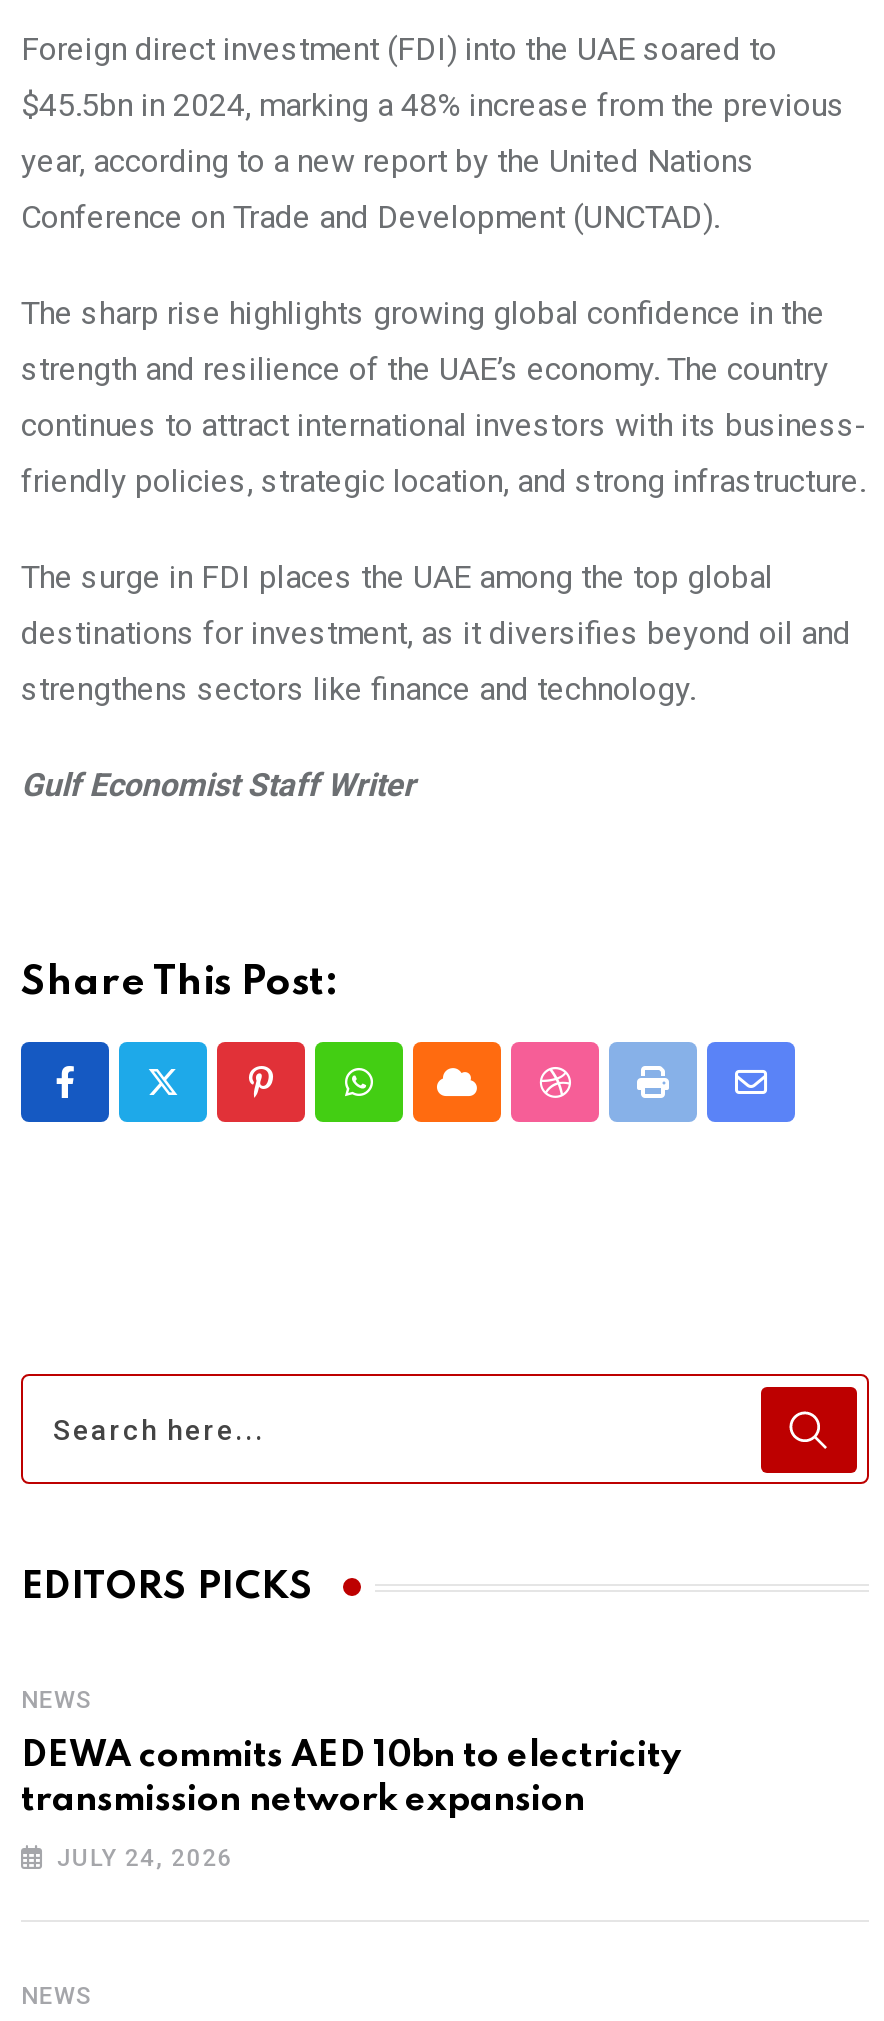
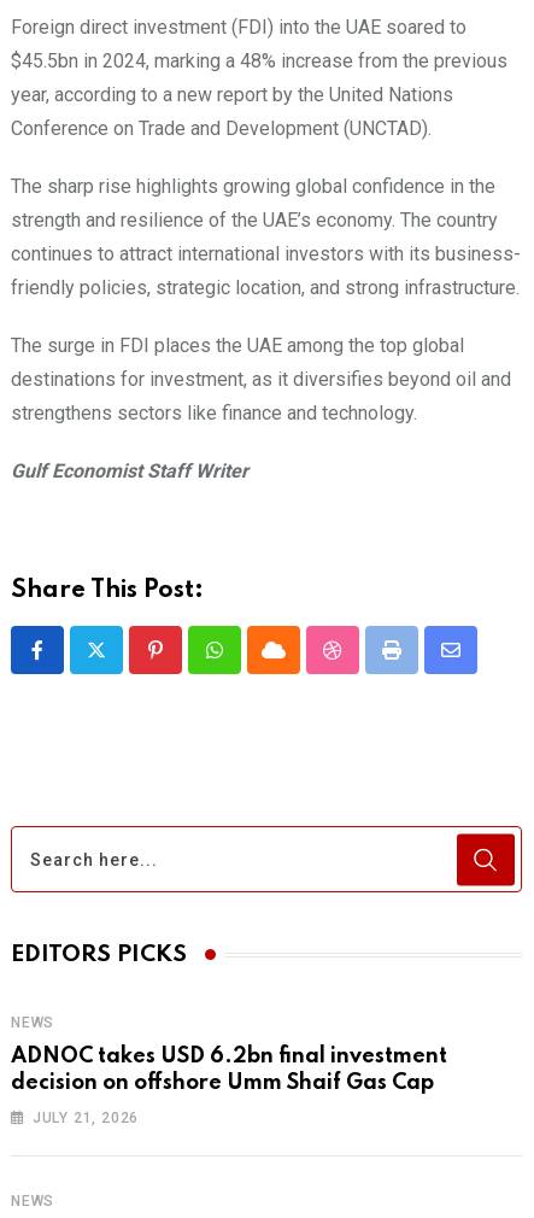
- DEWA commits AED 10bn to electricity
- transmission network expansion
+ ADNOC takes USD 6.2bn final investment
+ decision on offshore Umm Shaif Gas Cap

- JULY 24, 2026
+ JULY 21, 2026
